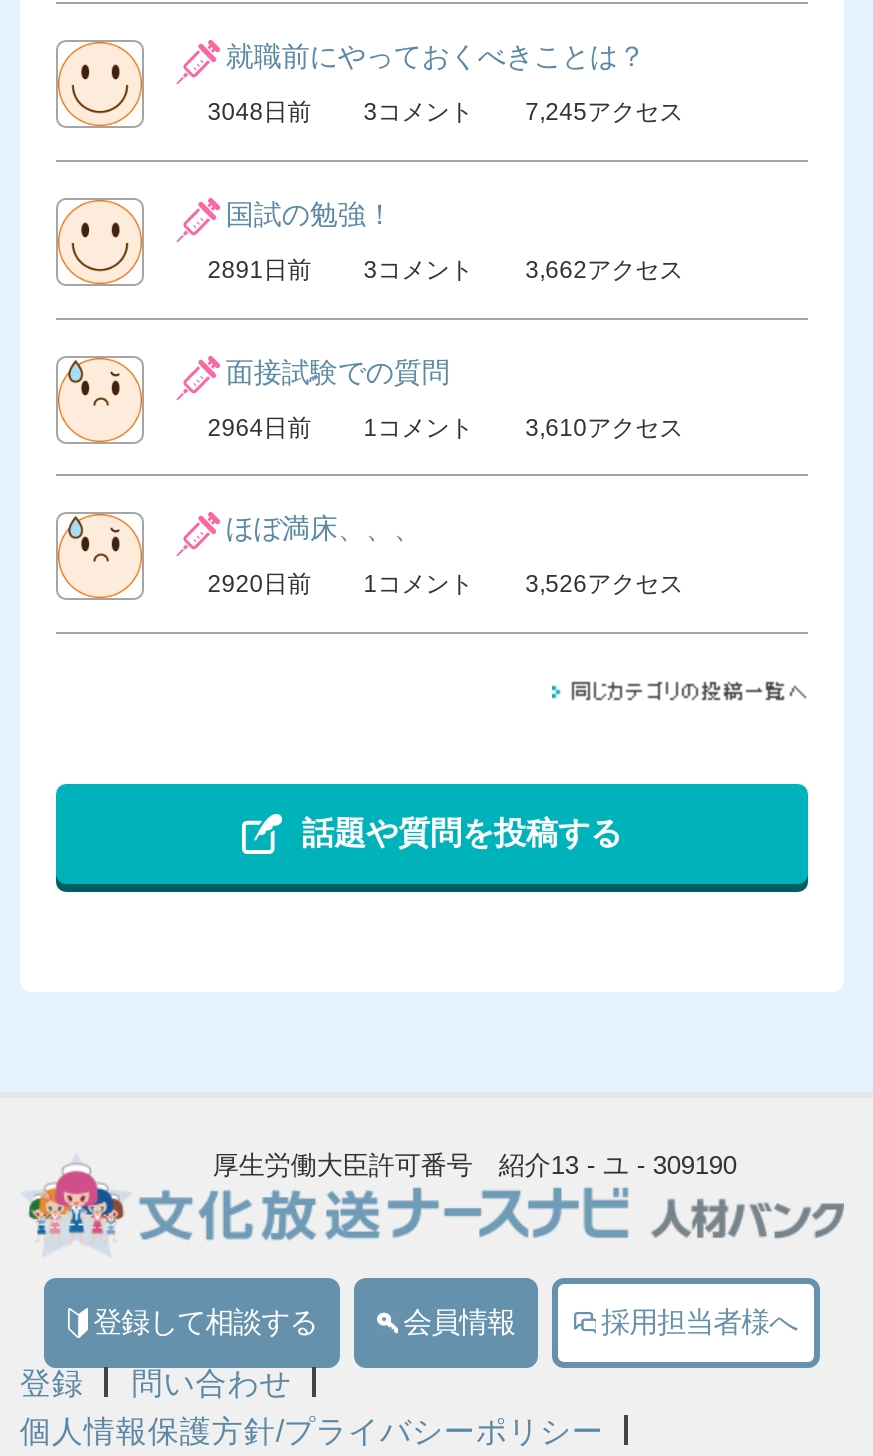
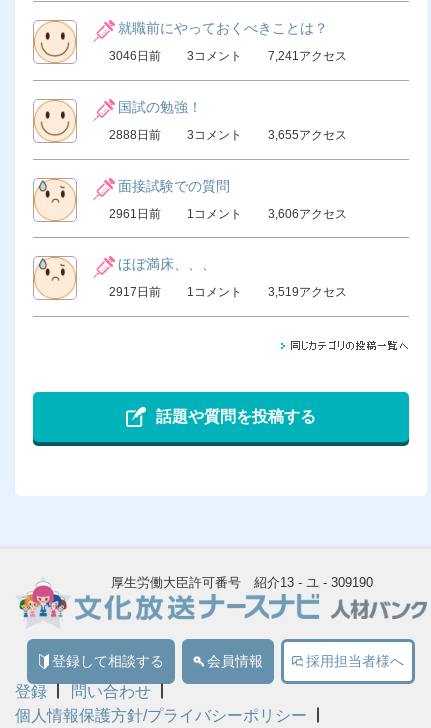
- 3048日前
+ 3046日前

- 7,245アクセス
+ 7,241アクセス

- 2891日前
+ 2888日前

- 3,662アクセス
+ 3,655アクセス

- 2964日前
+ 2961日前

- 3,610アクセス
+ 3,606アクセス

- 2920日前
+ 2917日前

- 3,526アクセス
+ 3,519アクセス
